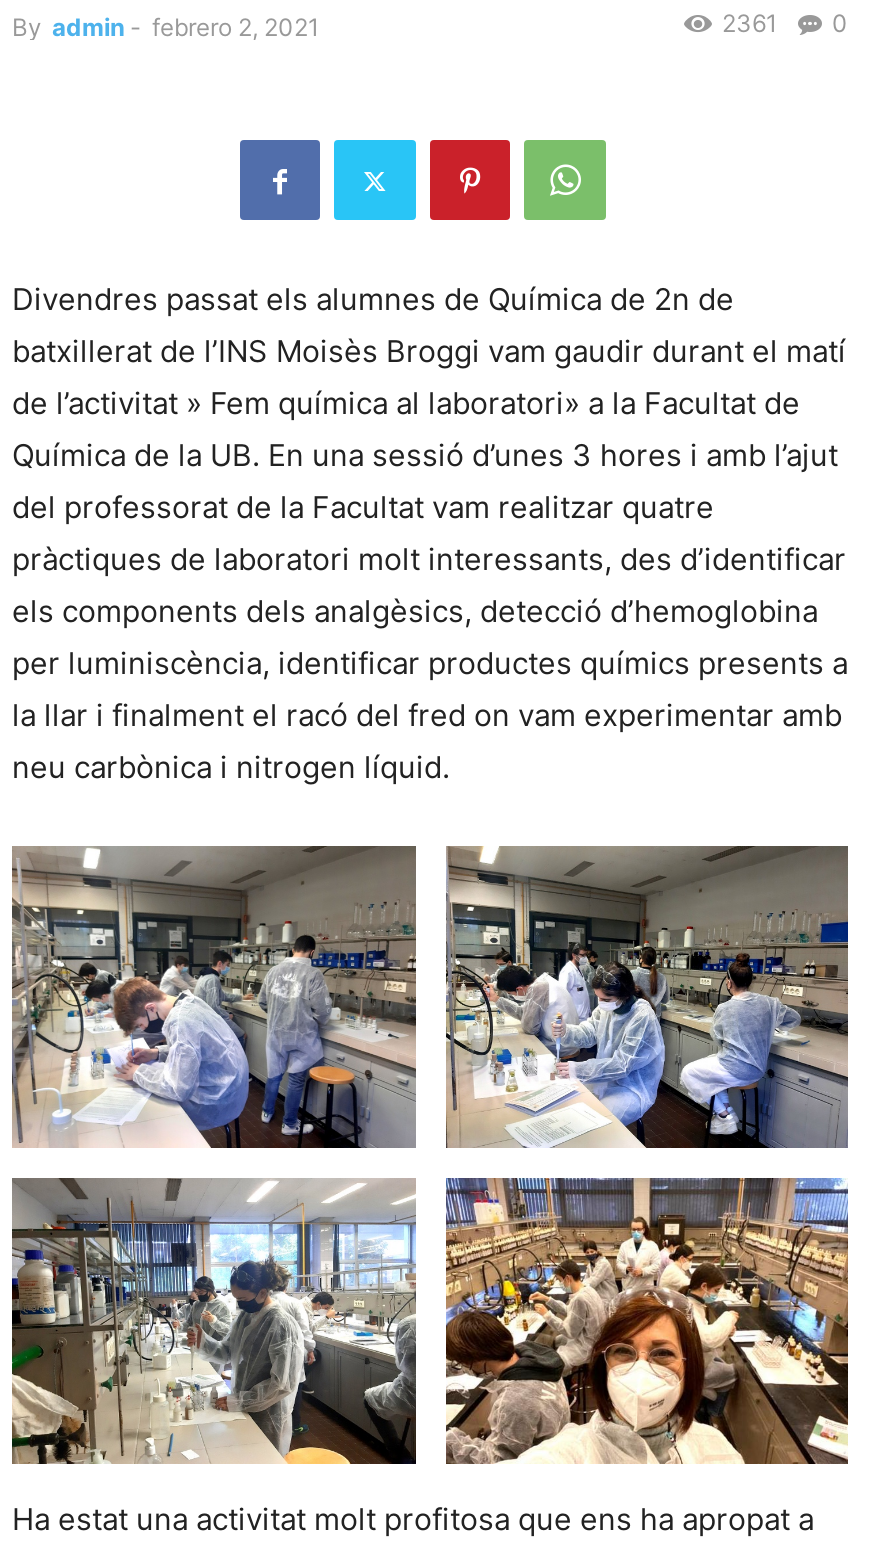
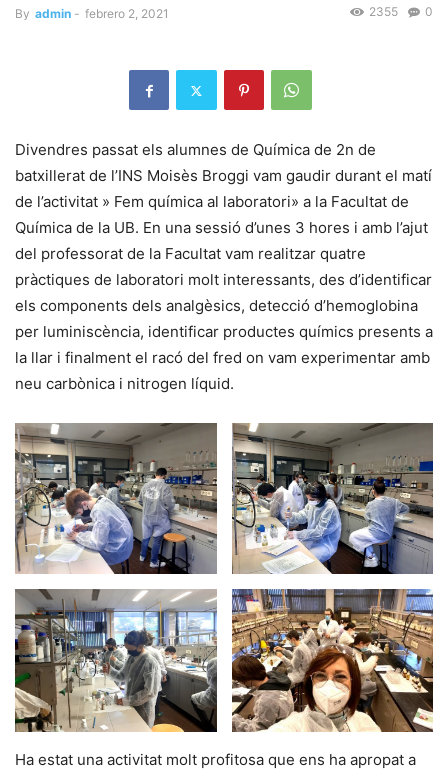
- 2361 0
+ 2355 0
